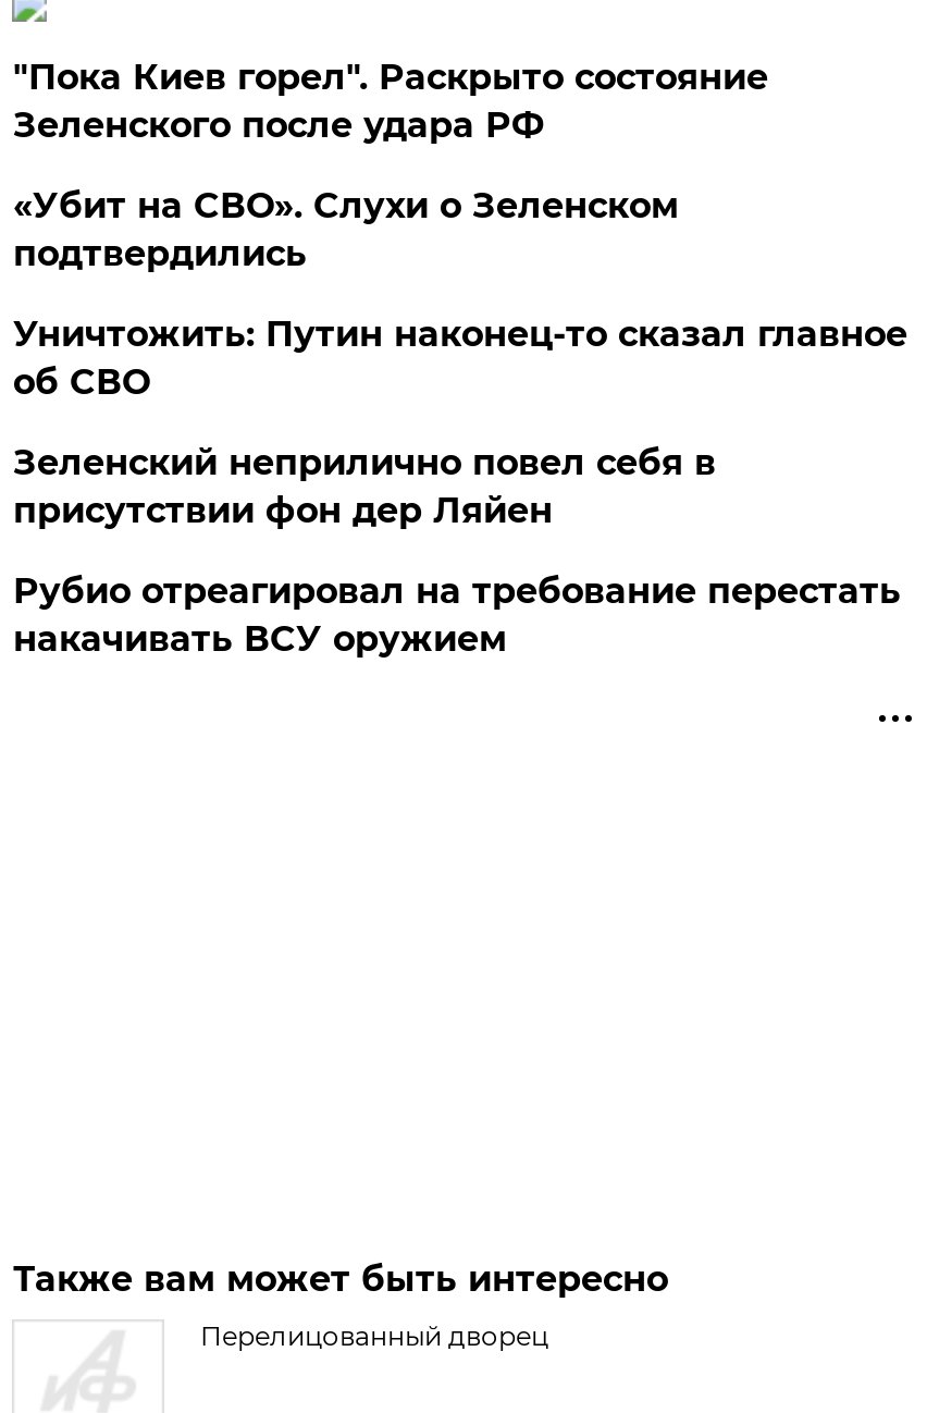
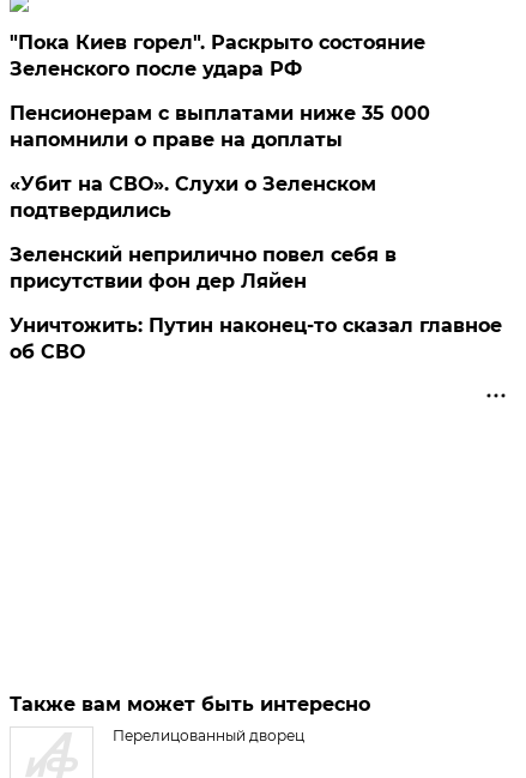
+ Пенсионерам с выплатами ниже 35 000
+ напомнили о праве на доплаты

moved down: «Убит на СВО». Слухи о Зеленском | подтвердились

moved down: Уничтожить: Путин наконец-то сказал главное | об СВО

- Рубио отреагировал на требование перестать
- накачивать ВСУ оружием
